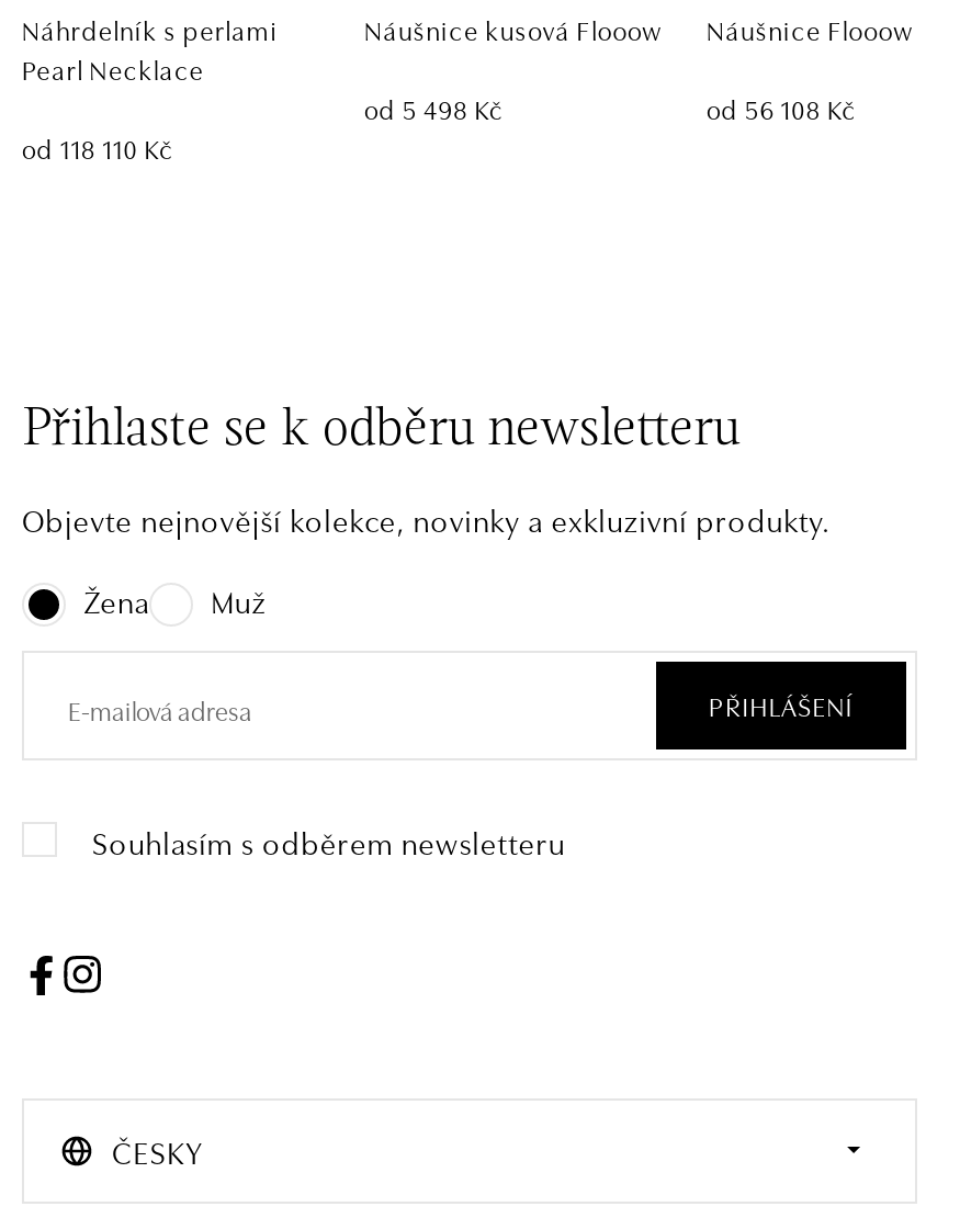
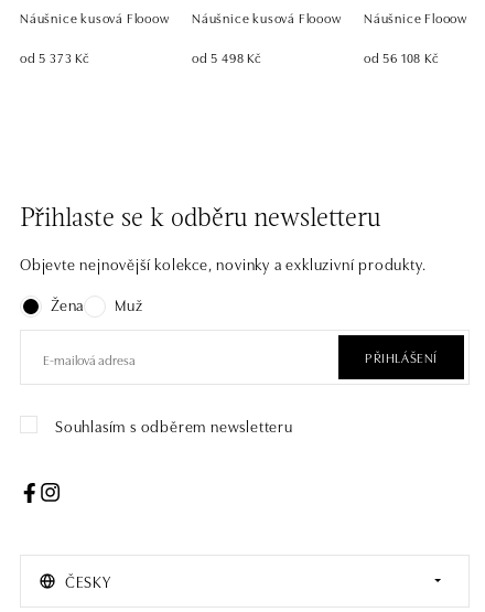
- Náhrdelník s perlami
- Pearl Necklace
+ Náušnice kusová Flooow

- od 118 110 Kč
+ od 5 373 Kč
